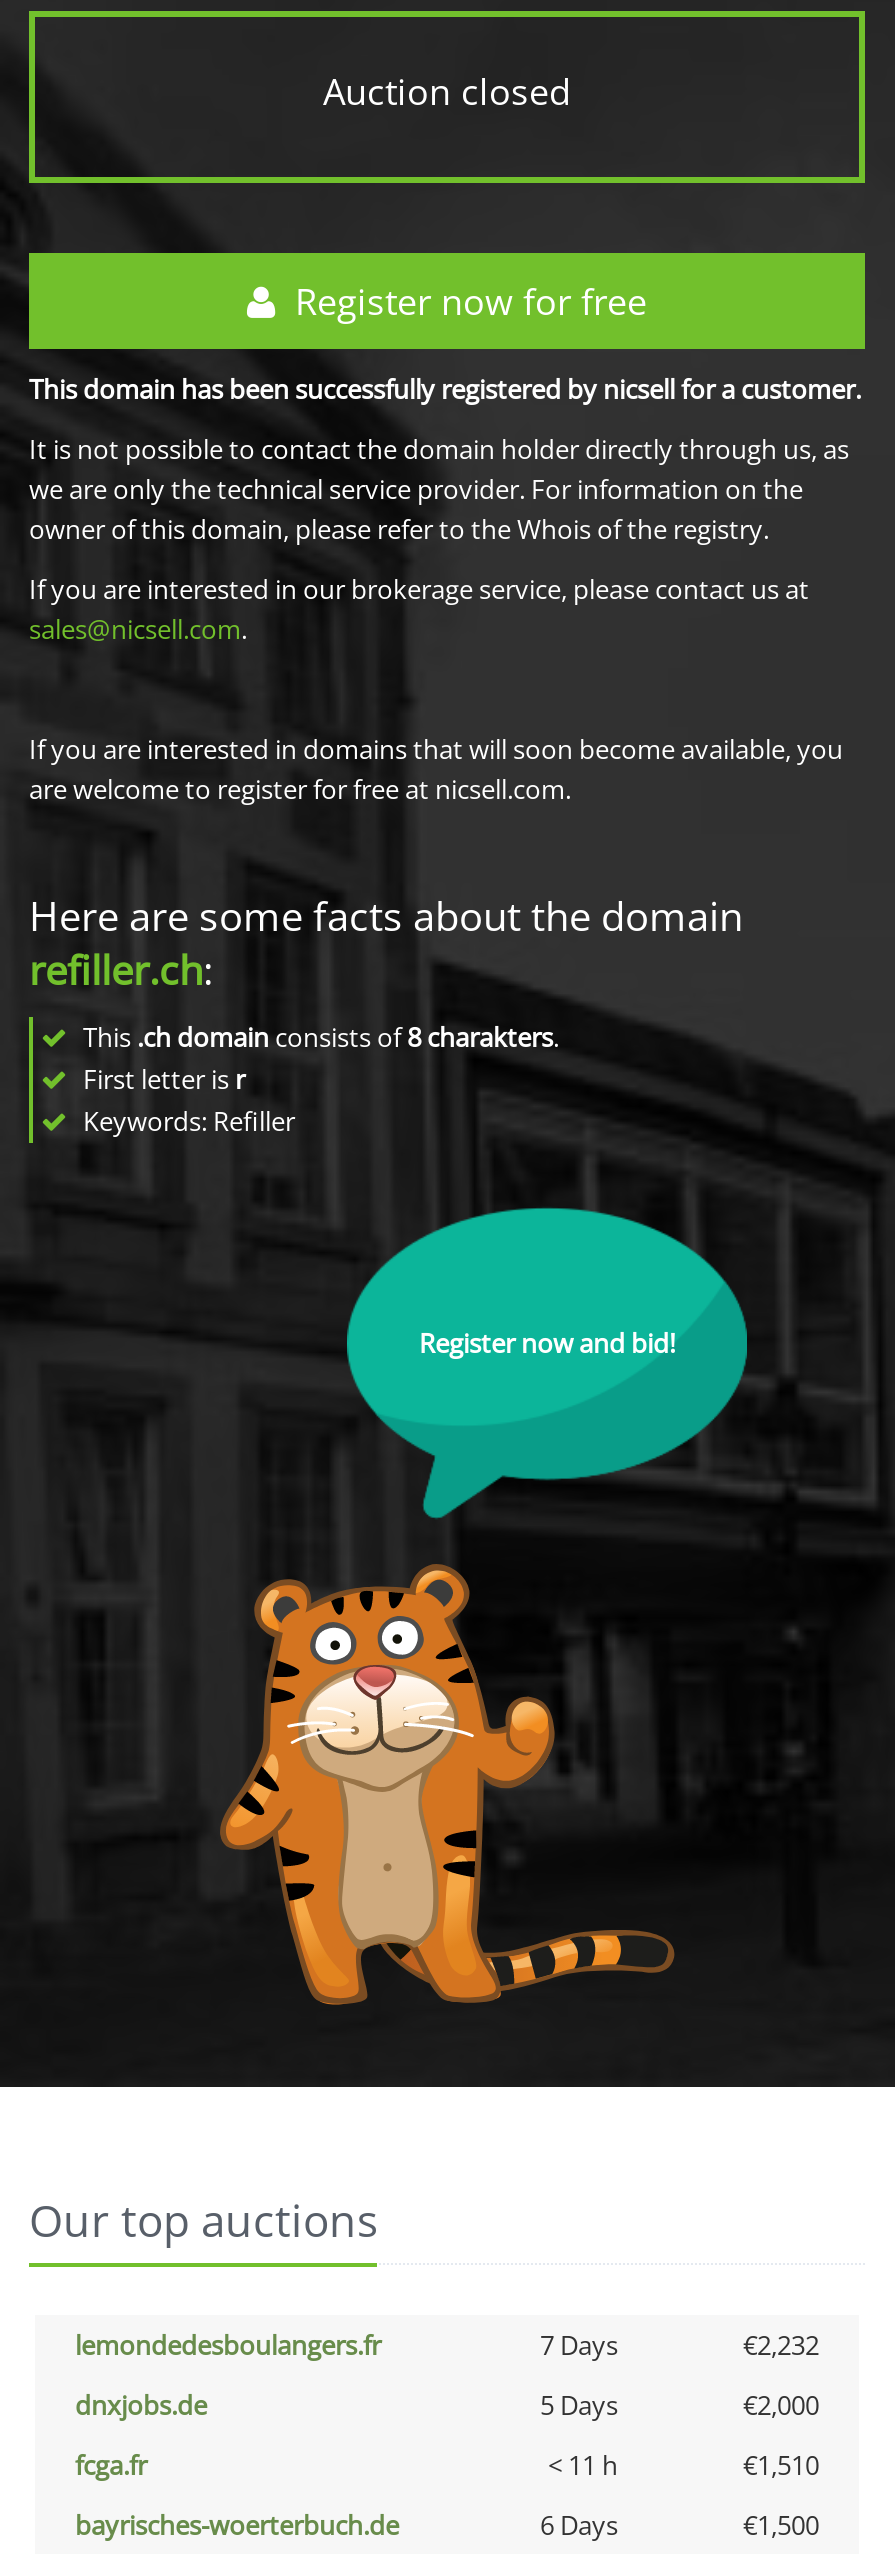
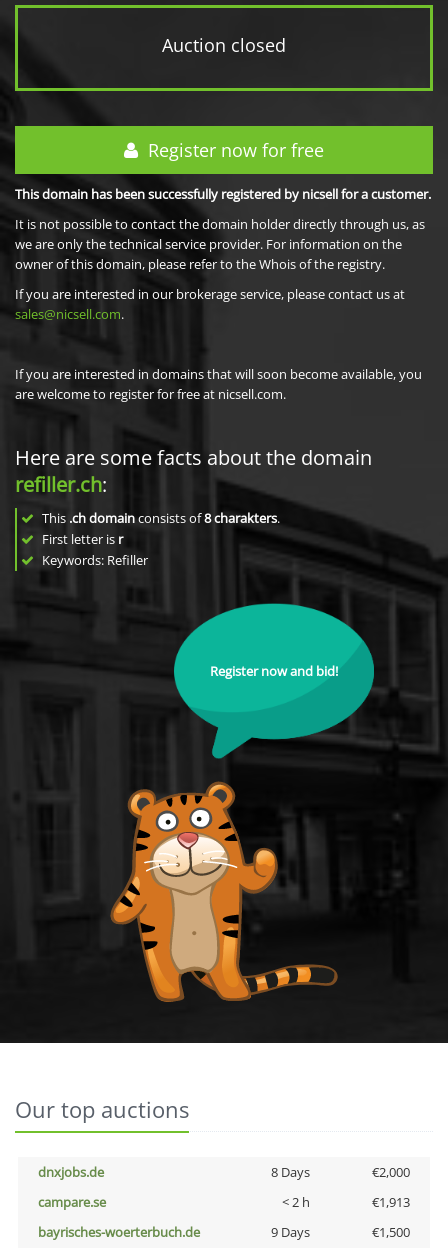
- lemondedesboulangers.fr
- 7 Days
- €2,232

- 5 Days
+ 8 Days

- fcga.fr
- < 11 h
- €1,510
+ campare.se
+ < 2 h
+ €1,913

- 6 Days
+ 9 Days
